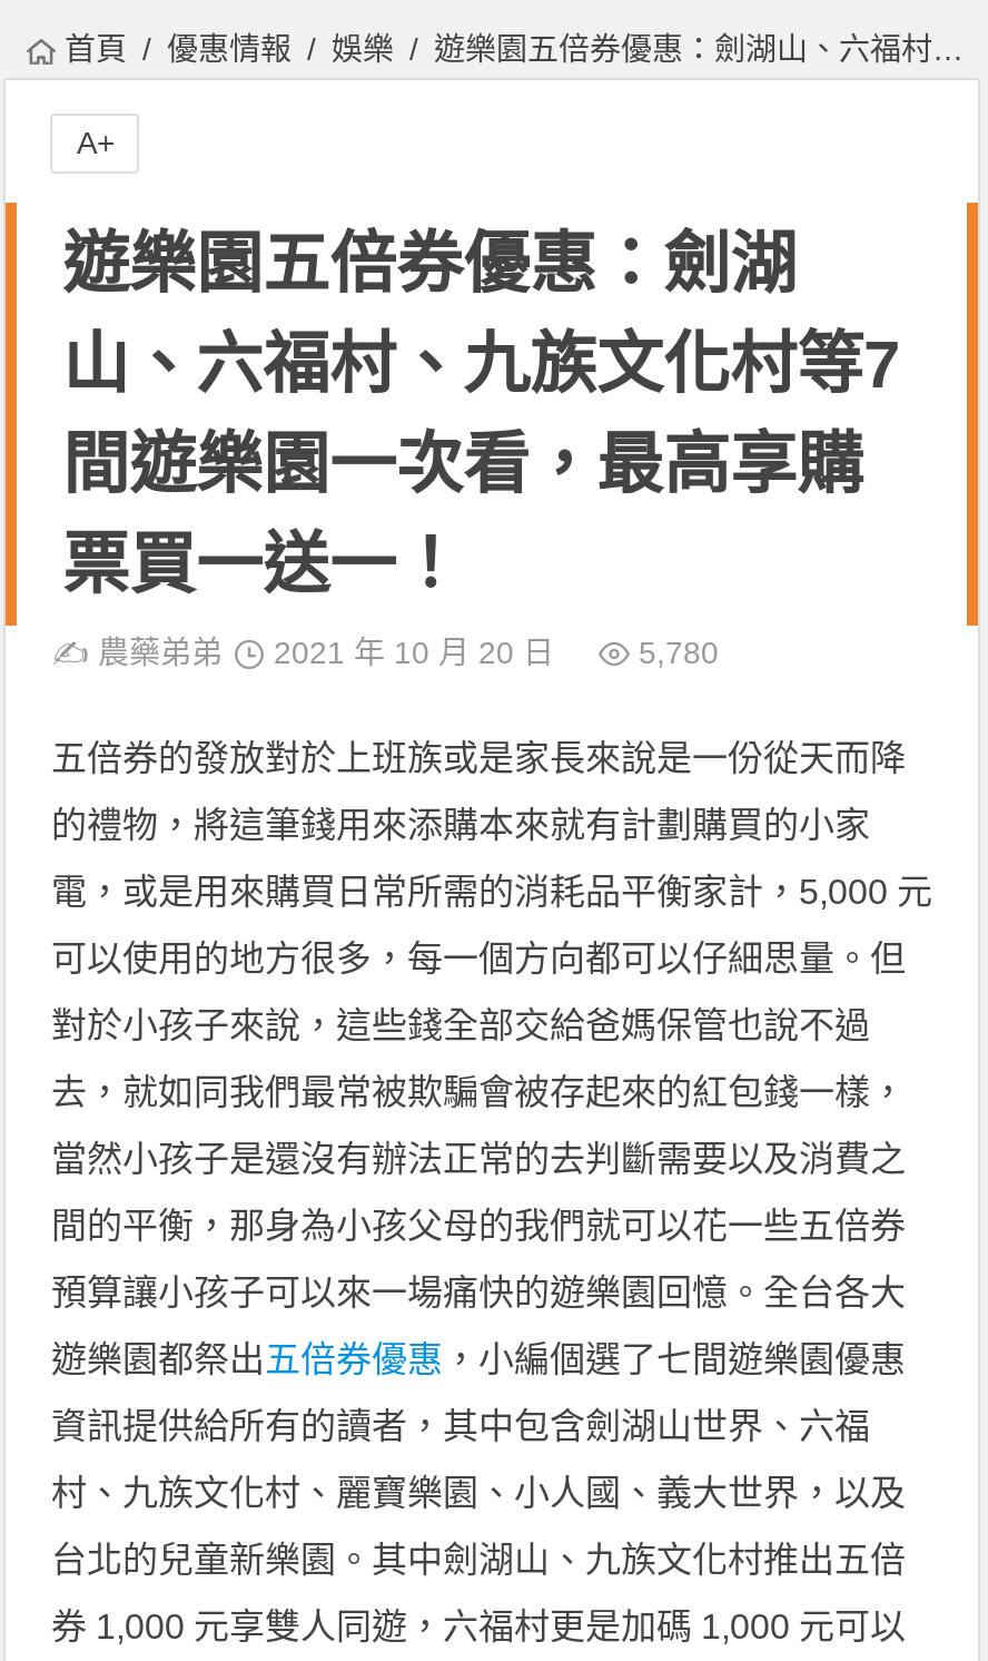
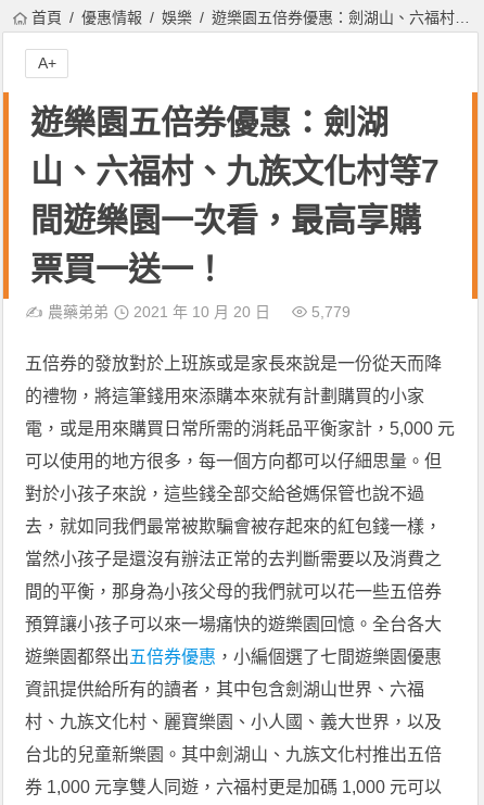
- 5,780
+ 5,779
